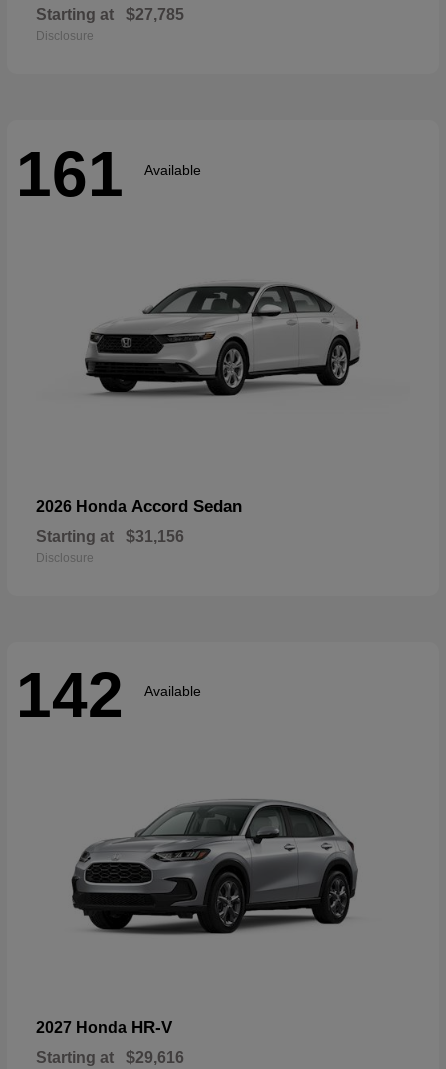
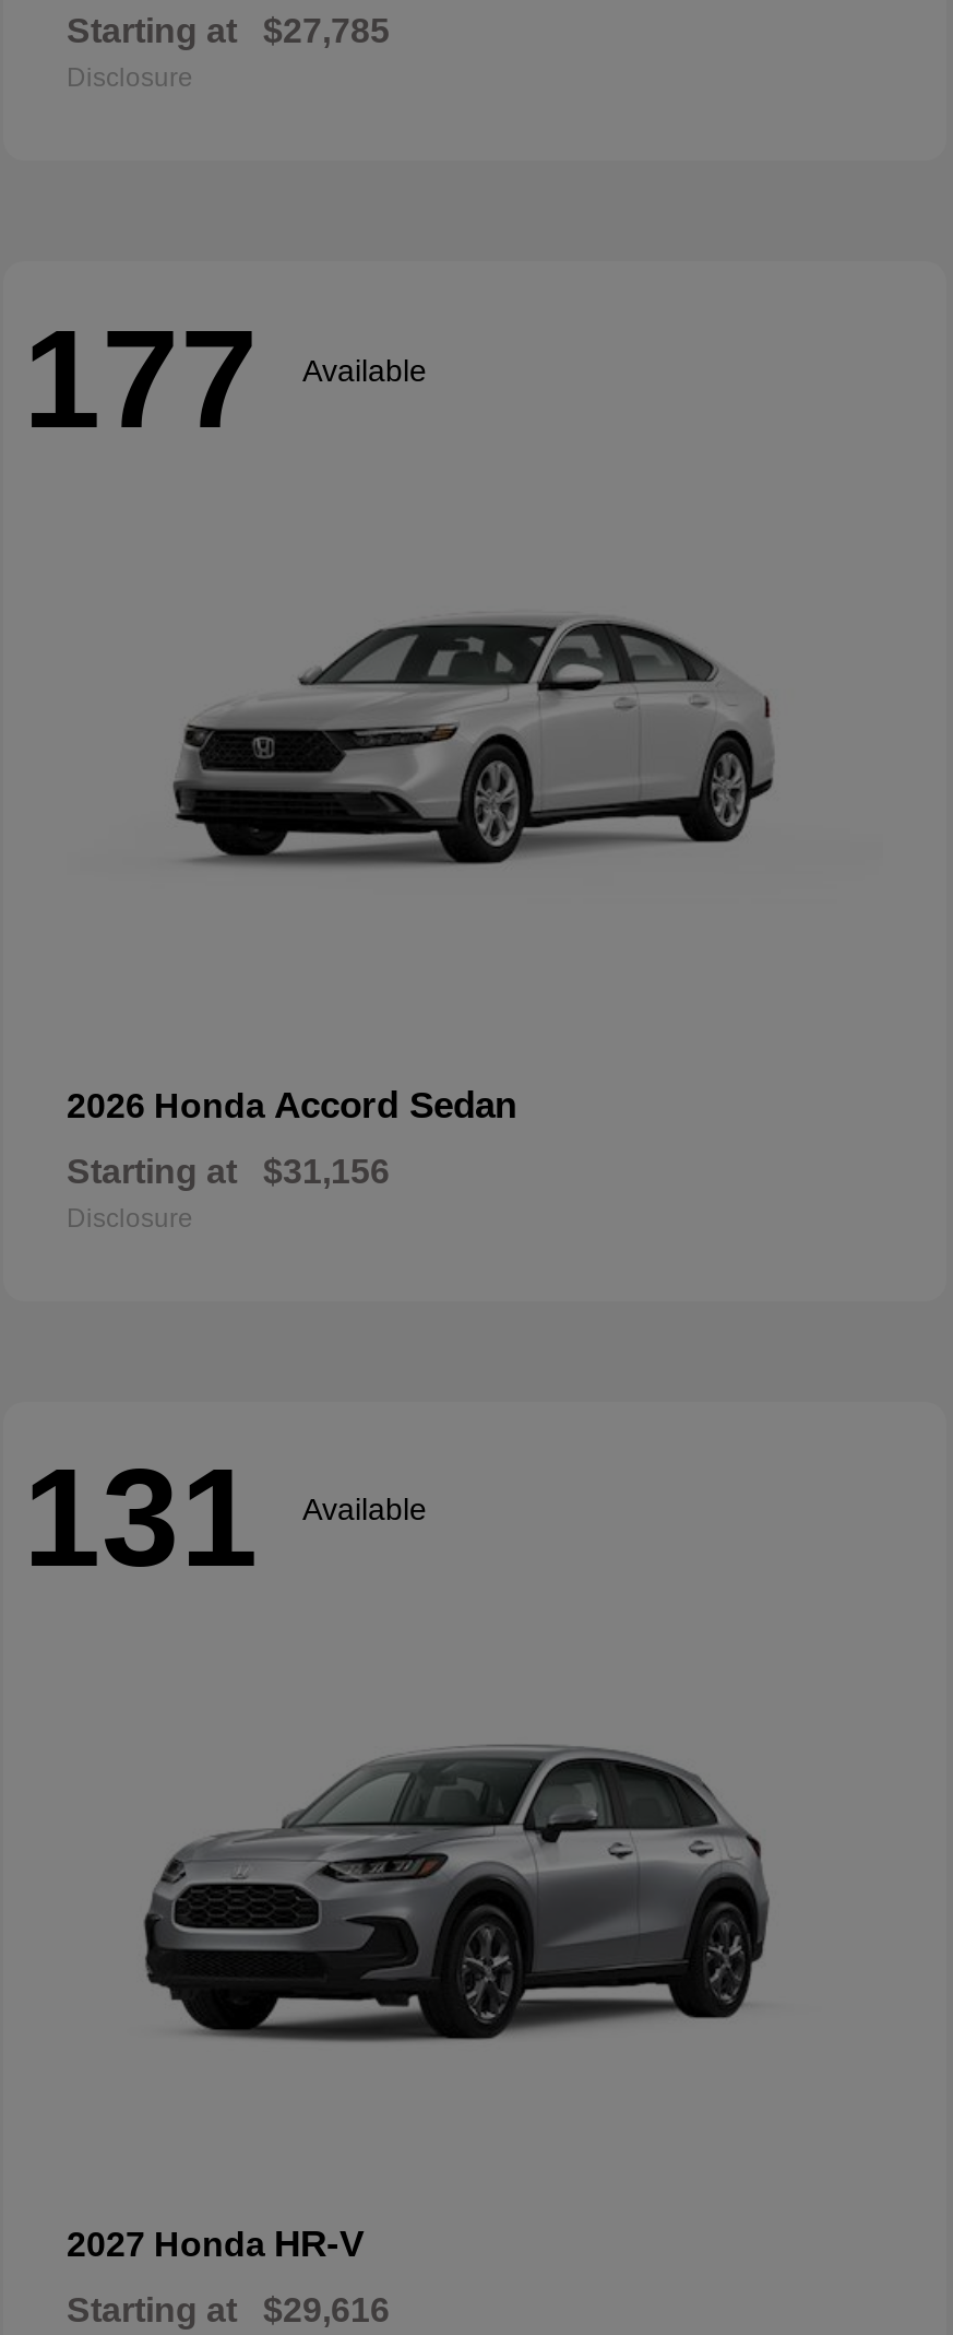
- 161 Available
+ 177 Available

- 142 Available
+ 131 Available
